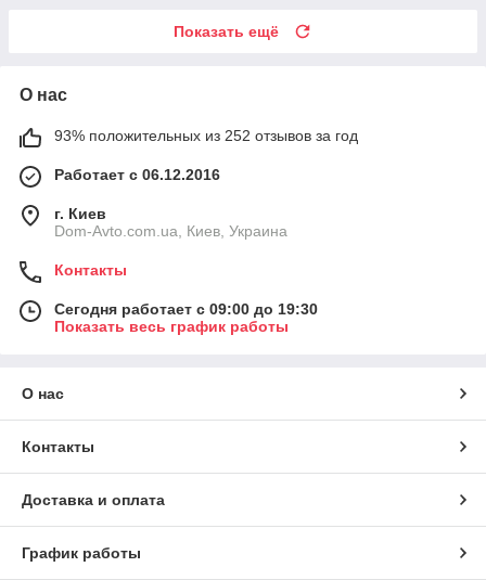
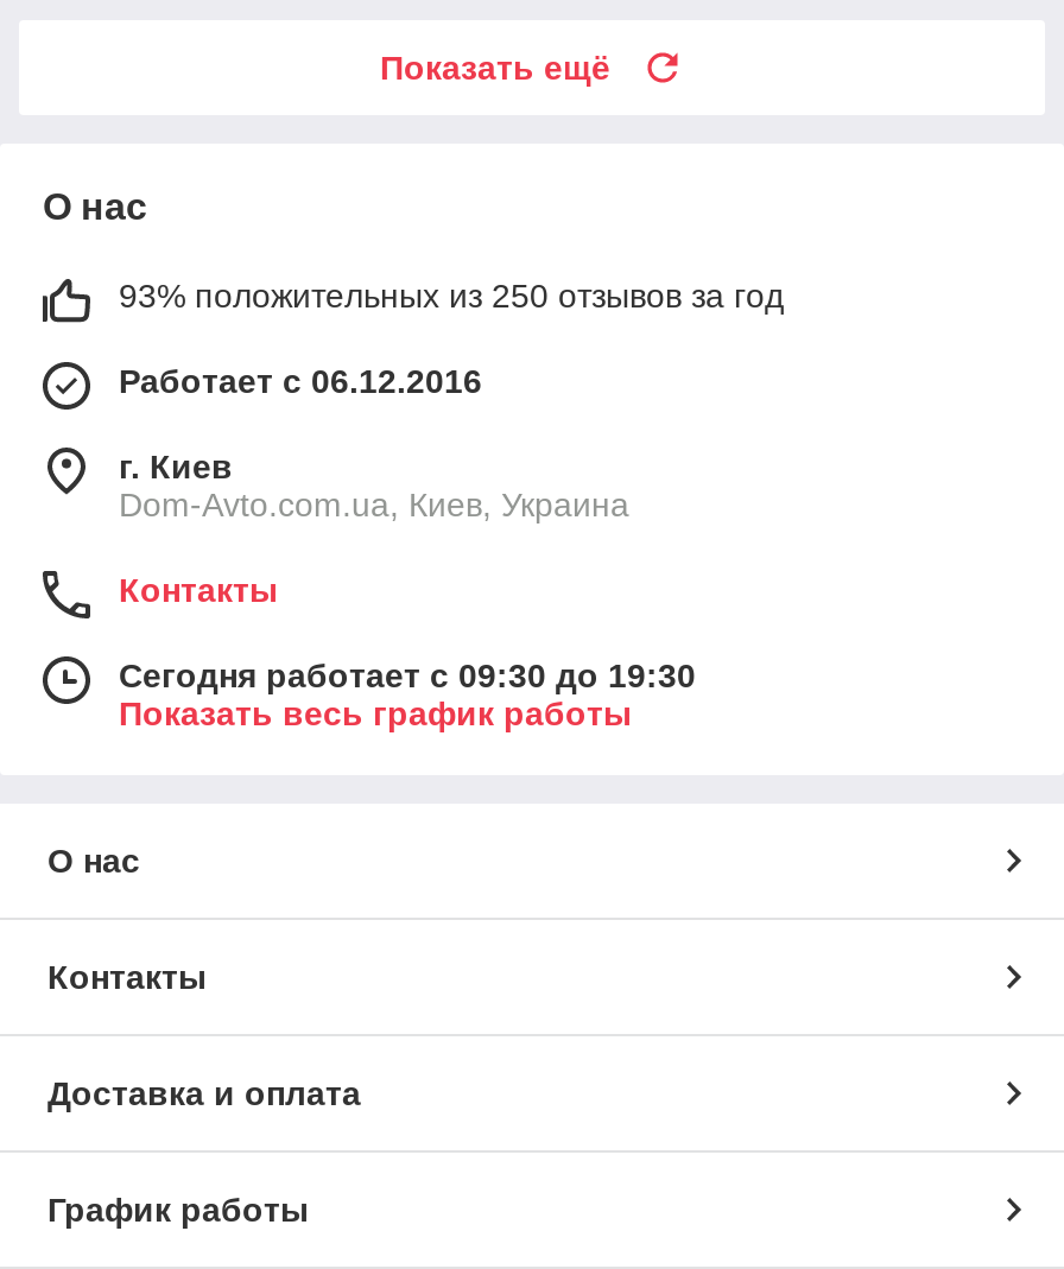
- 93% положительных из 252 отзывов за год
+ 93% положительных из 250 отзывов за год

- Сегодня работает с 09:00 до 19:30
+ Сегодня работает с 09:30 до 19:30
